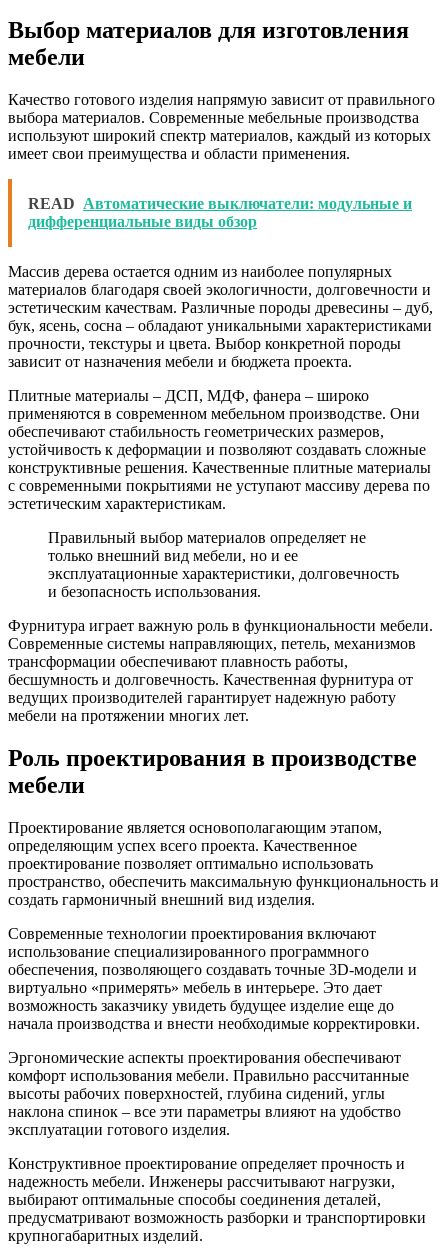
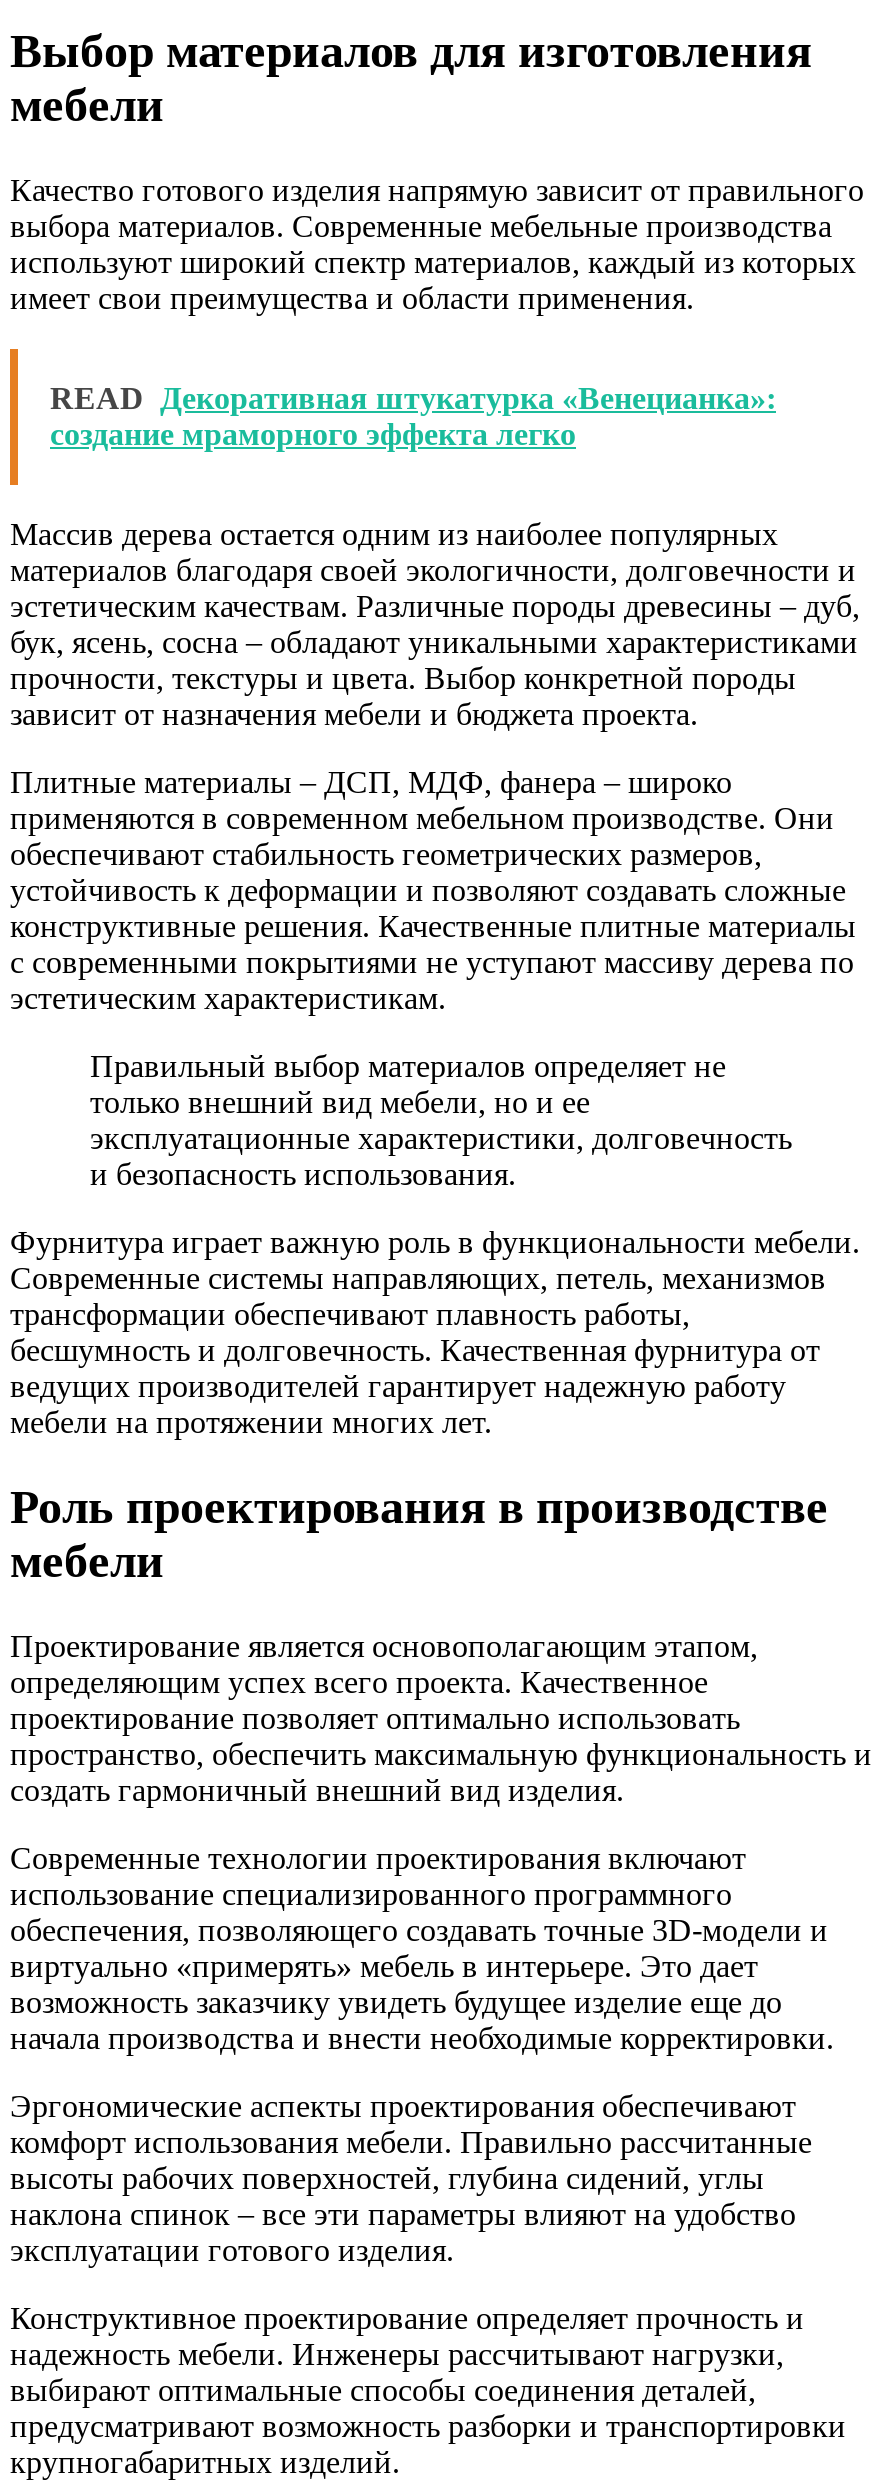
- READ Автоматические выключатели: модульные и
- дифференциальные виды обзор
+ READ Декоративная штукатурка «Венецианка»:
+ создание мраморного эффекта легко
